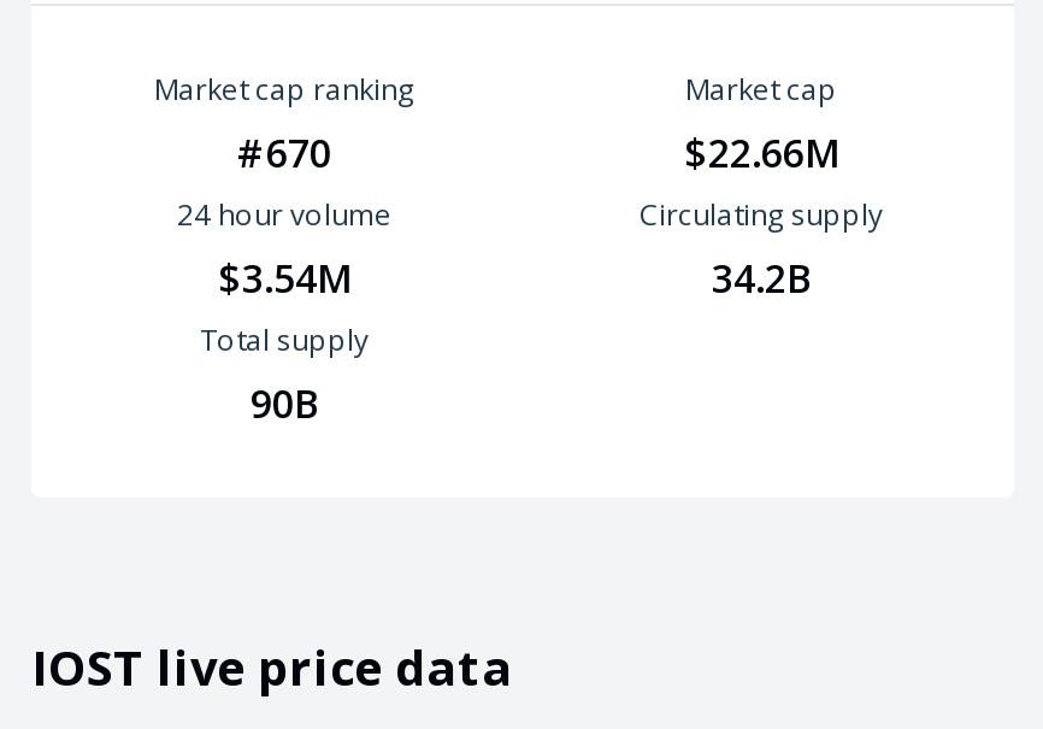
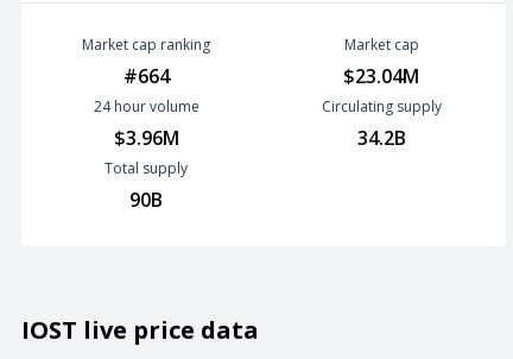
- #670
+ #664

- $22.66M
+ $23.04M

- $3.54M
+ $3.96M
